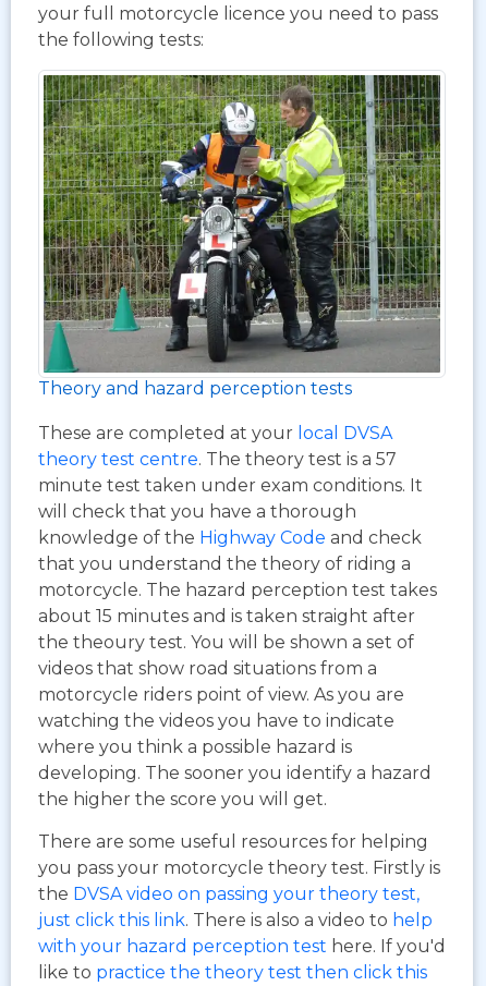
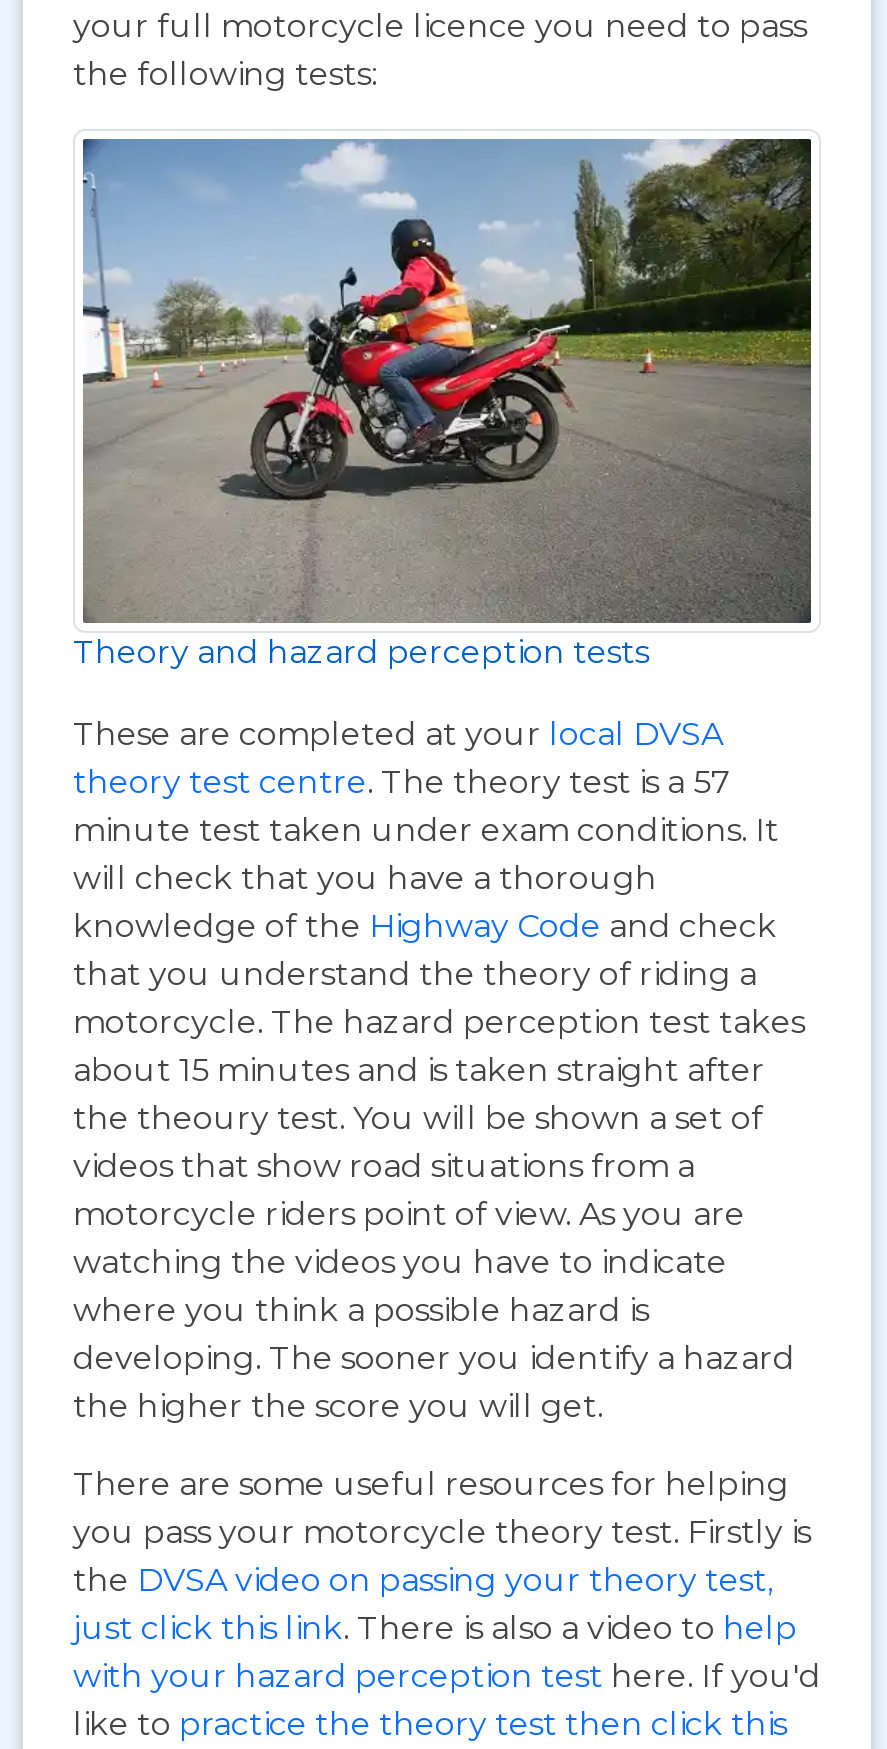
- [image]
+ [image]
